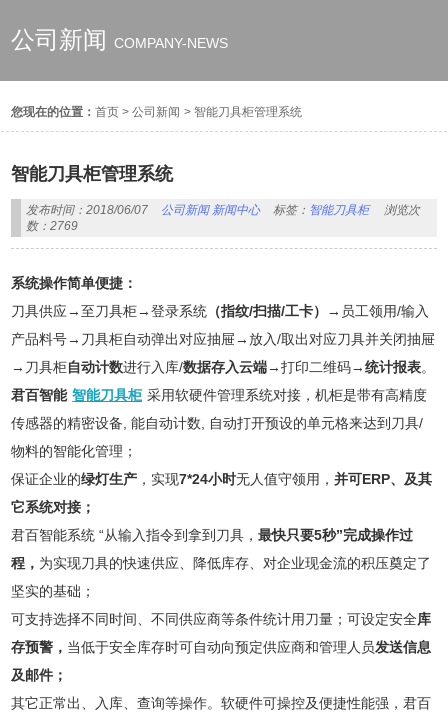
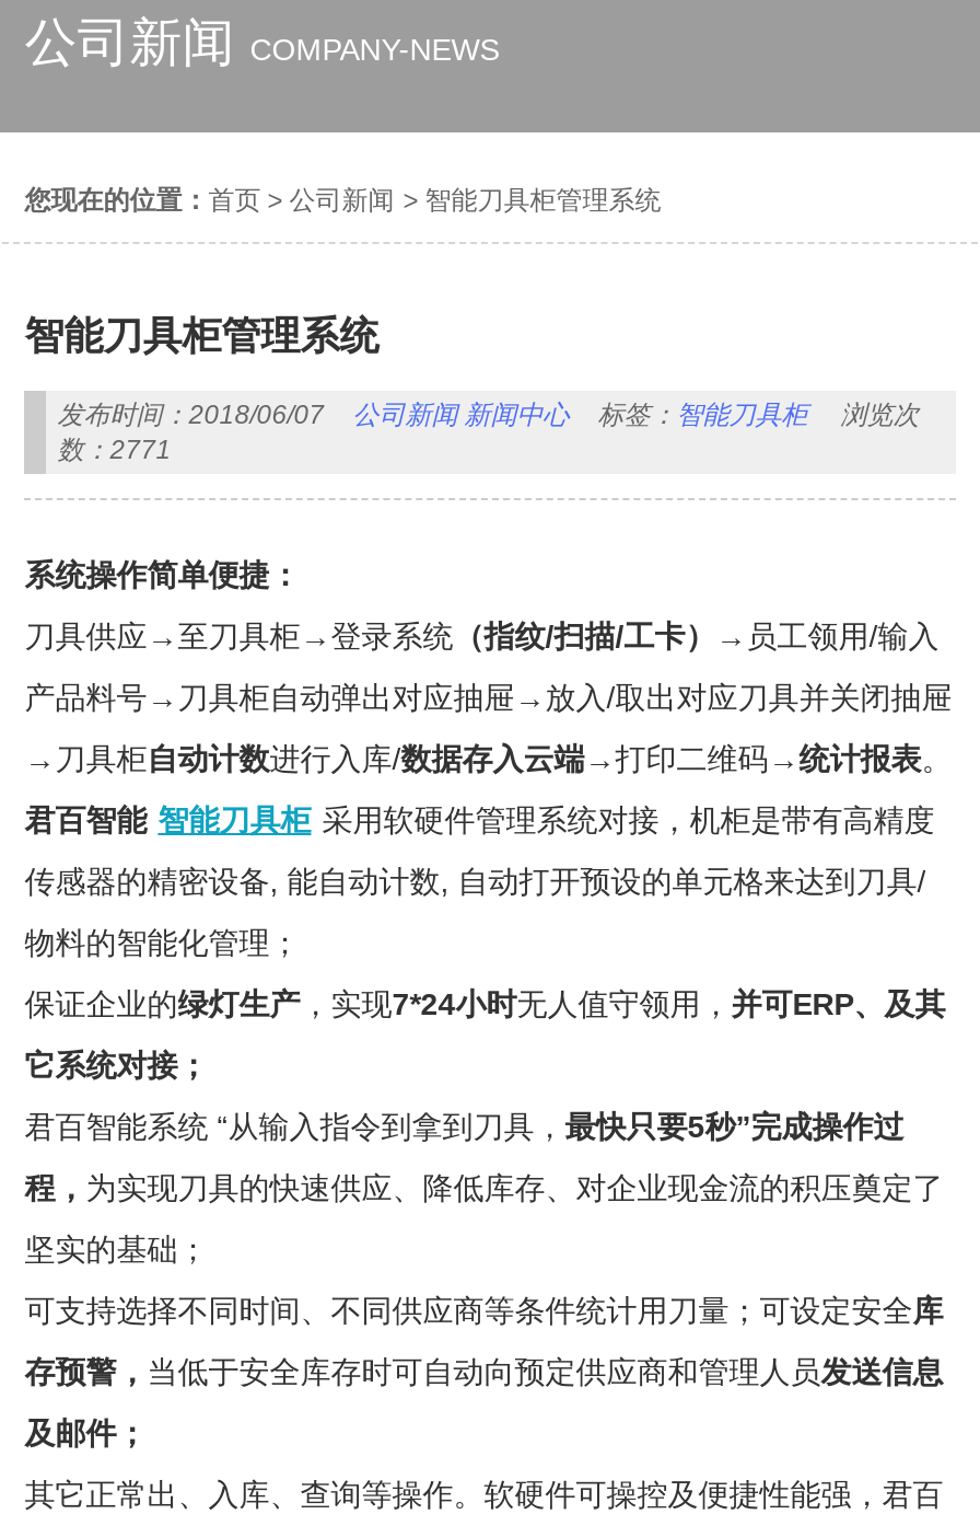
- 数：2769
+ 数：2771
